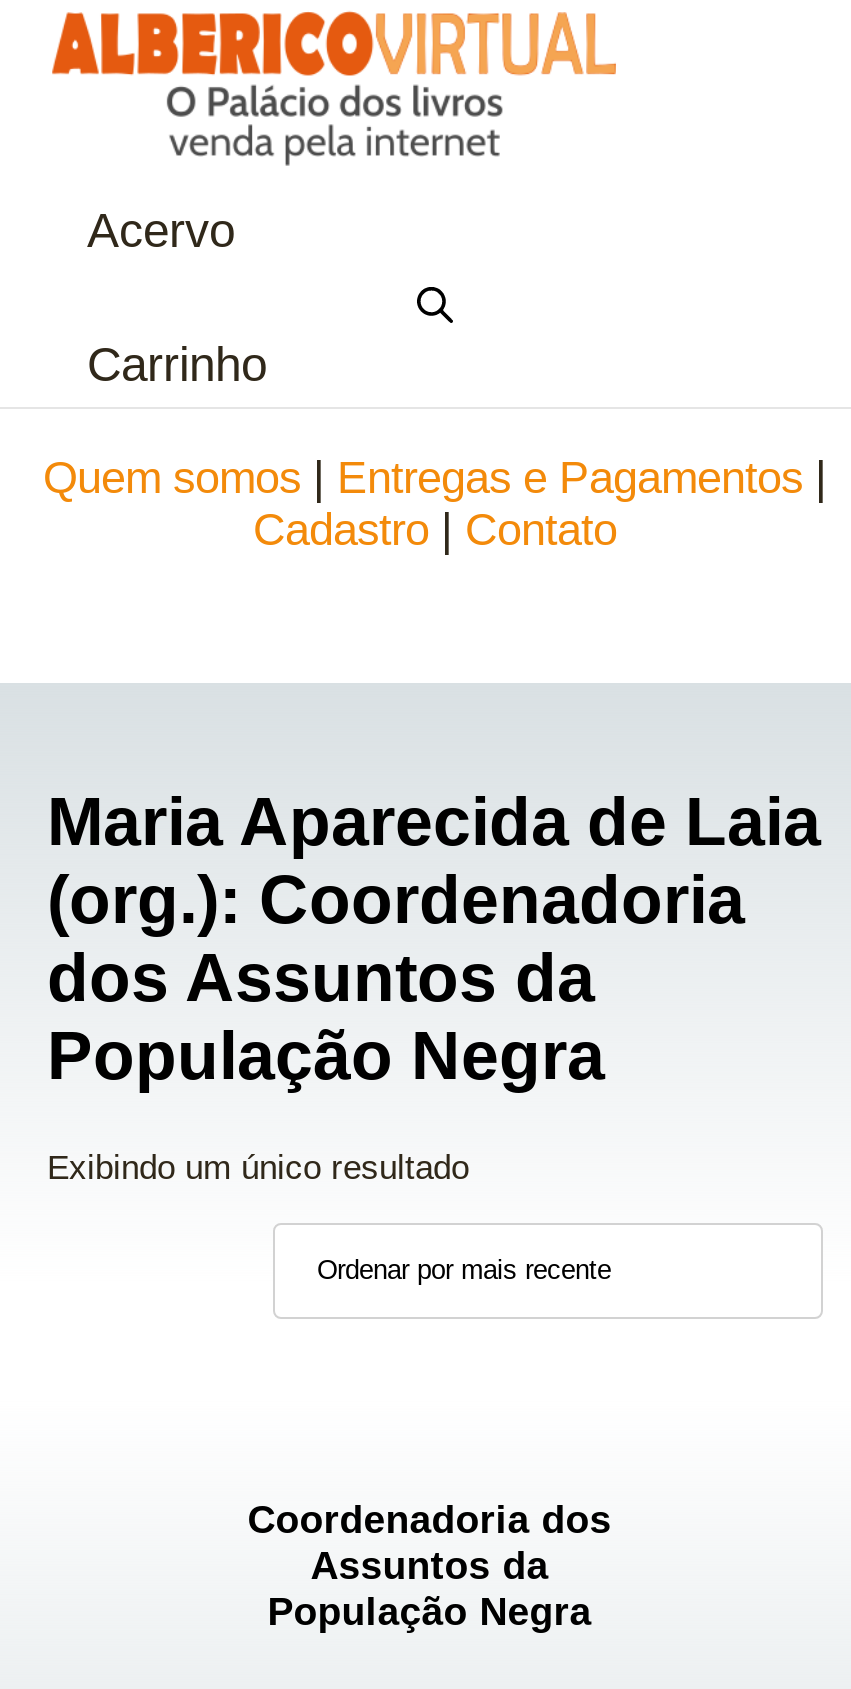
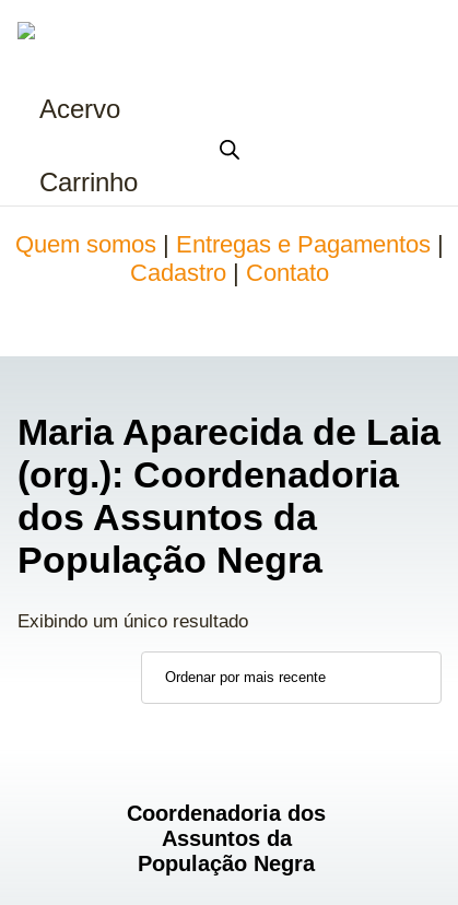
- [image]
